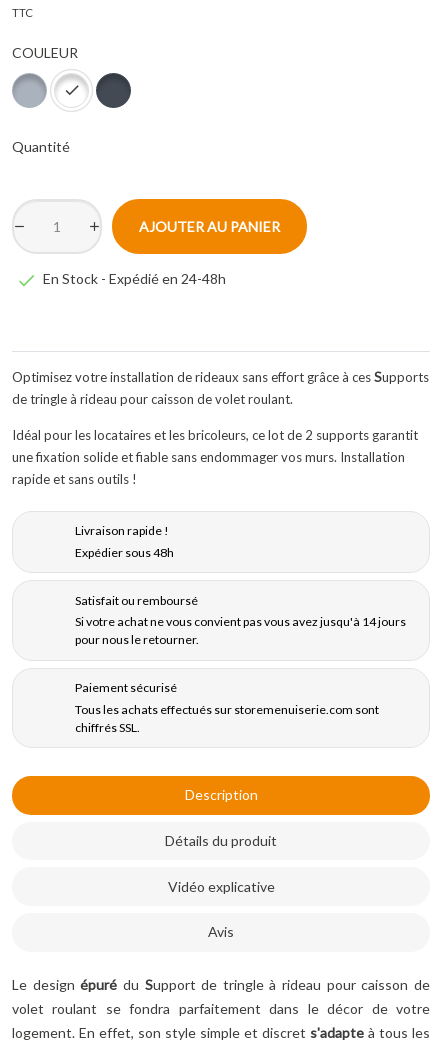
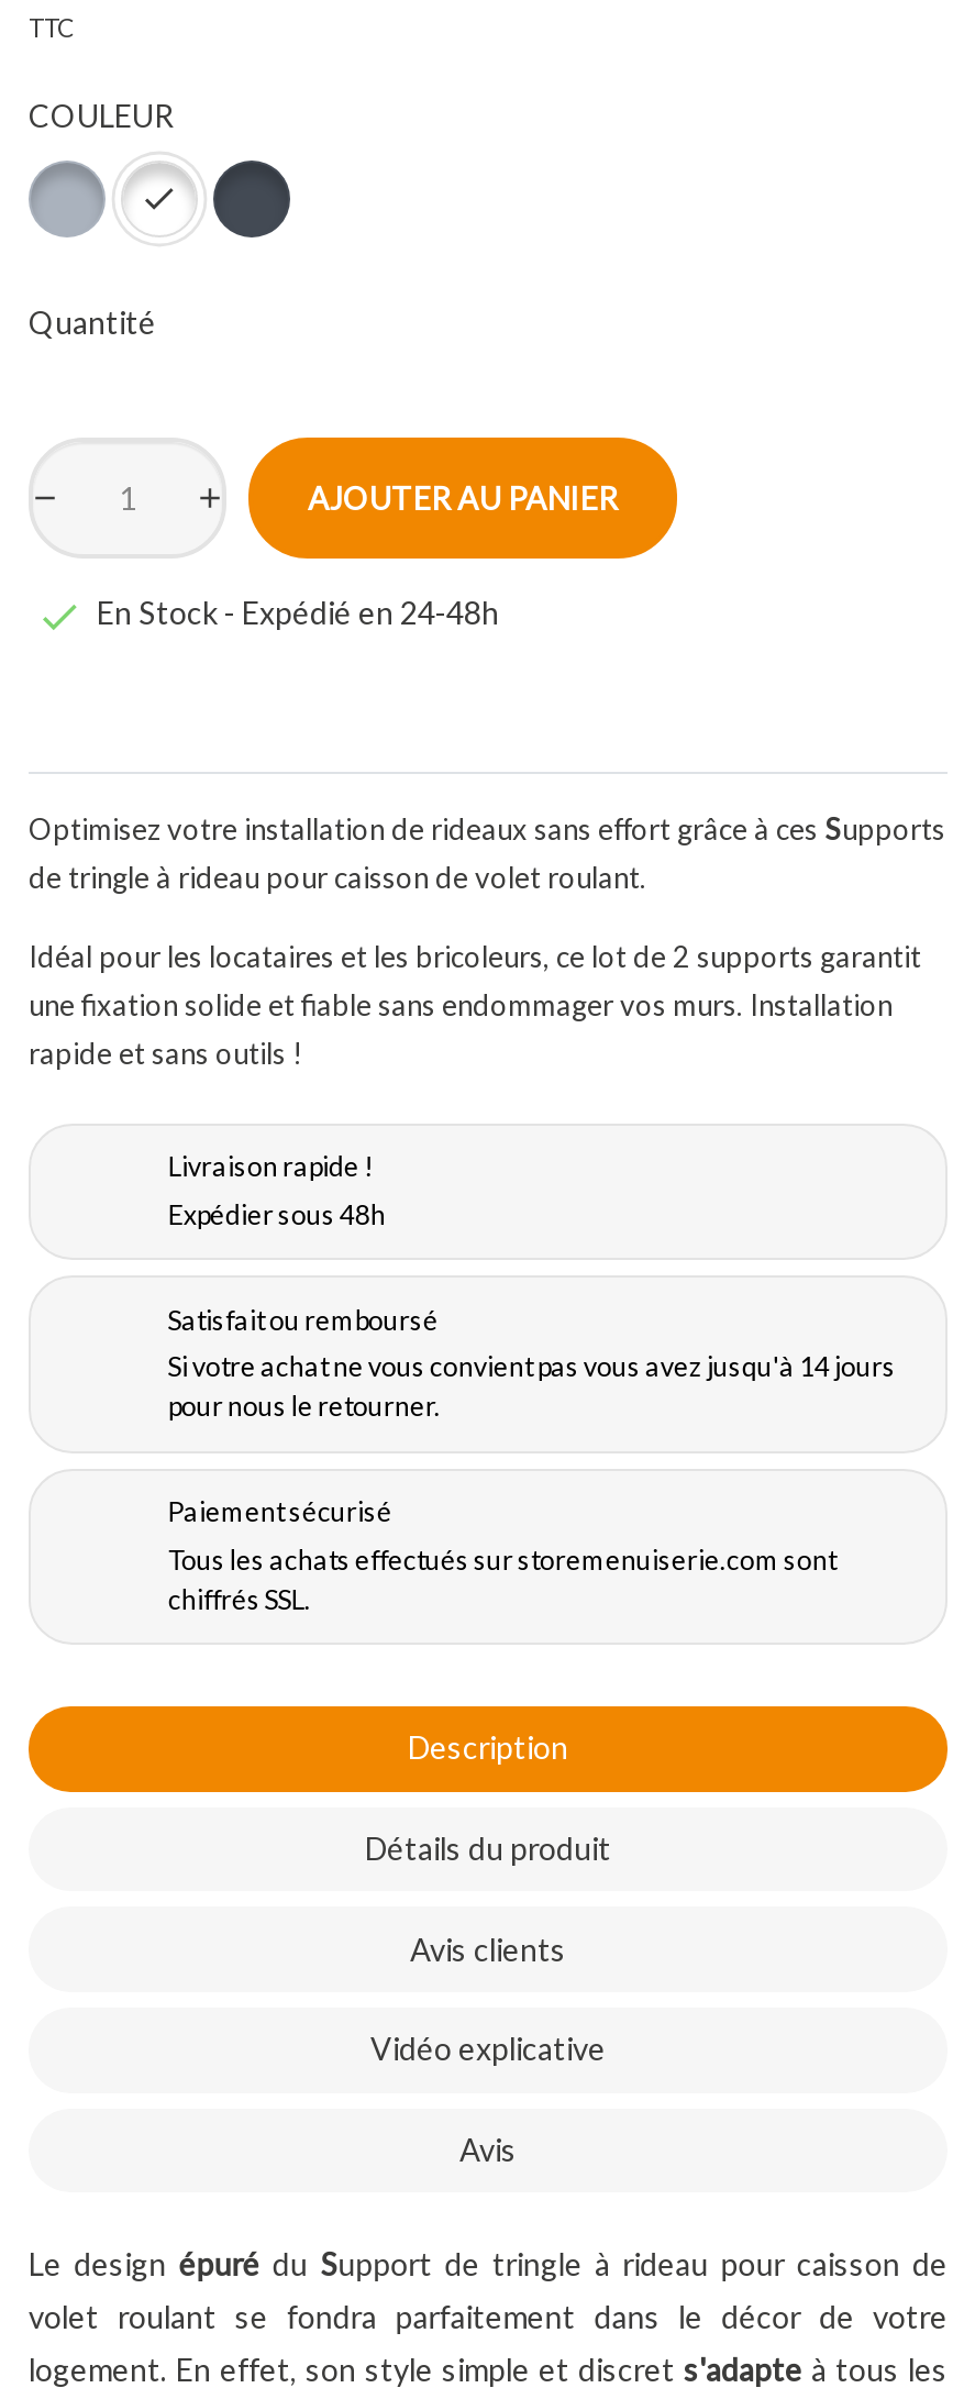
+ Avis clients
